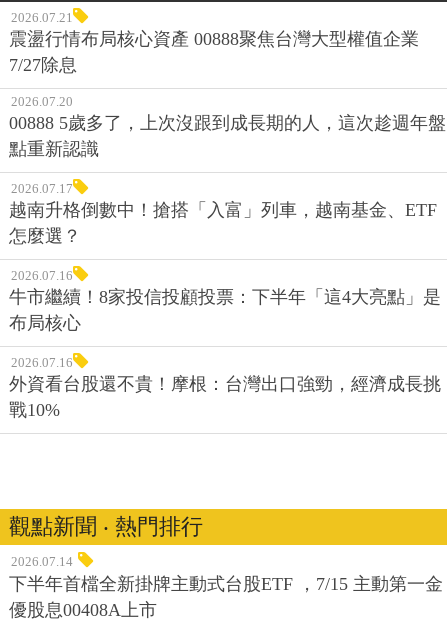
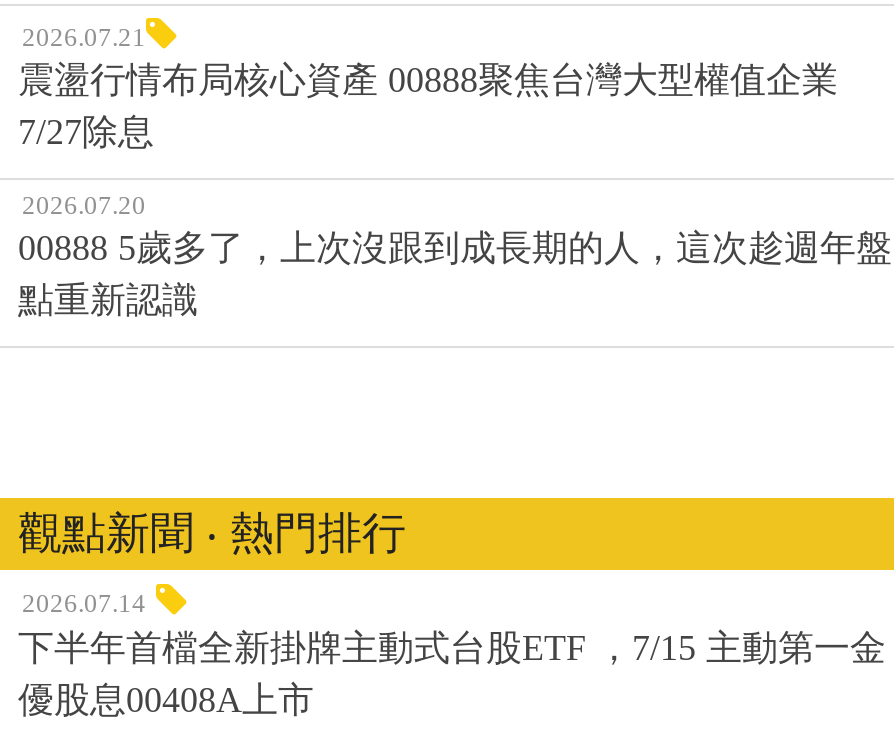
- 2026.07.17
- 越南升格倒數中！搶搭「入富」列車，越南基金、ETF
- 怎麼選？
- 2026.07.16
- 牛市繼續！8家投信投顧投票：下半年「這4大亮點」是
- 布局核心
- 2026.07.16
- 外資看台股還不貴！摩根：台灣出口強勁，經濟成長挑
- 戰10%
